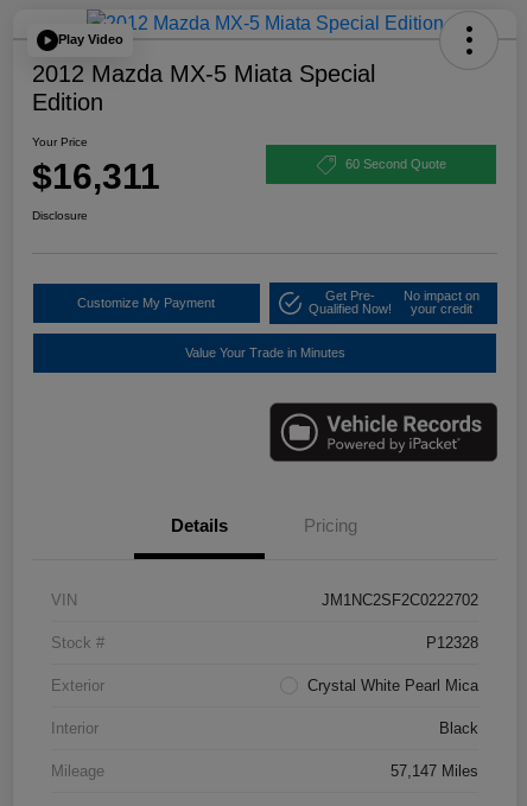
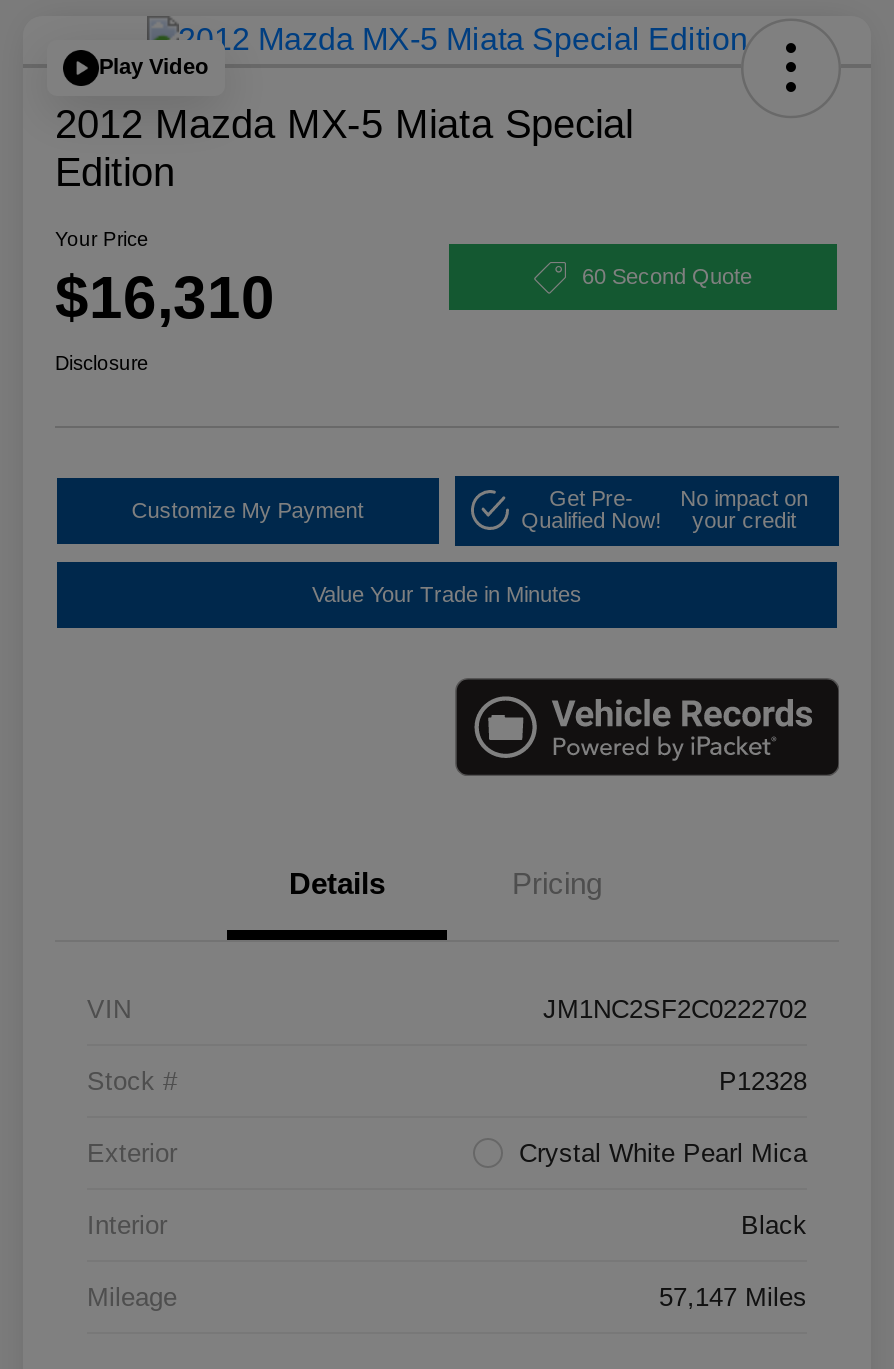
- $16,311
+ $16,310
